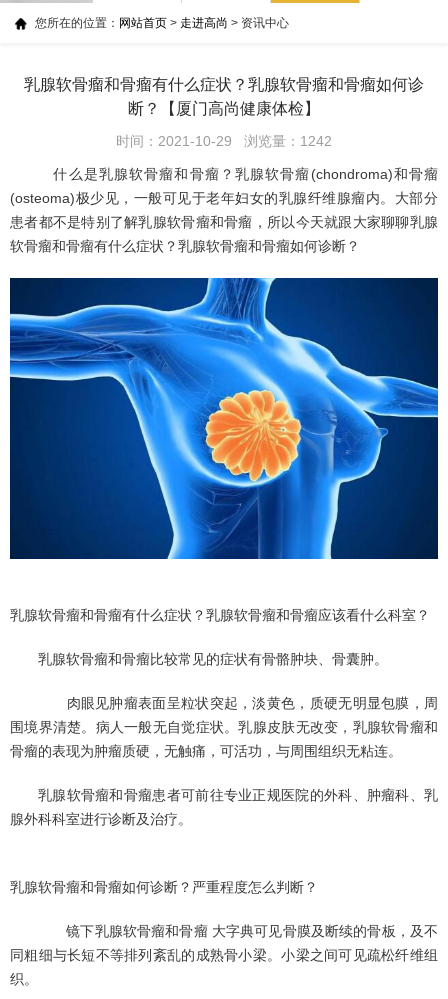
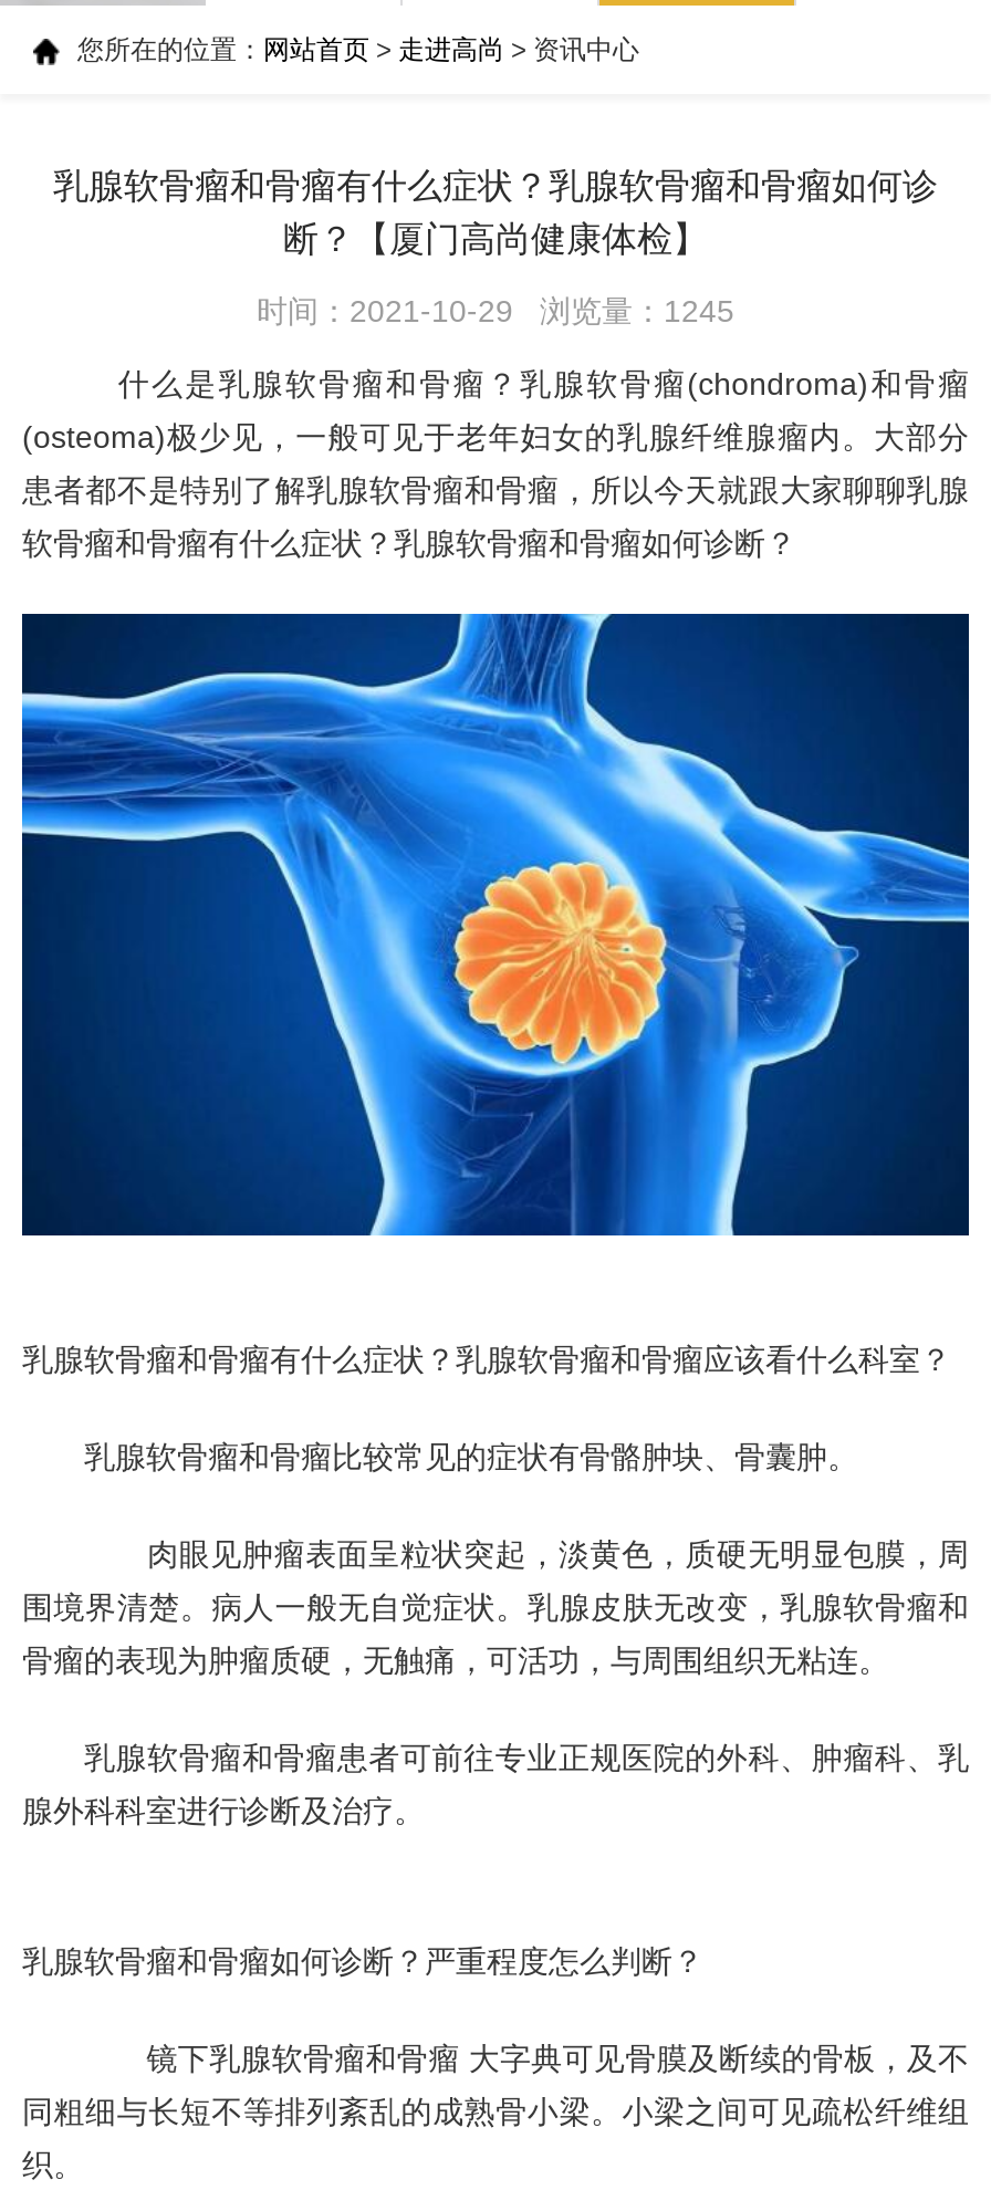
- 时间：2021-10-29 浏览量：1242
+ 时间：2021-10-29 浏览量：1245
